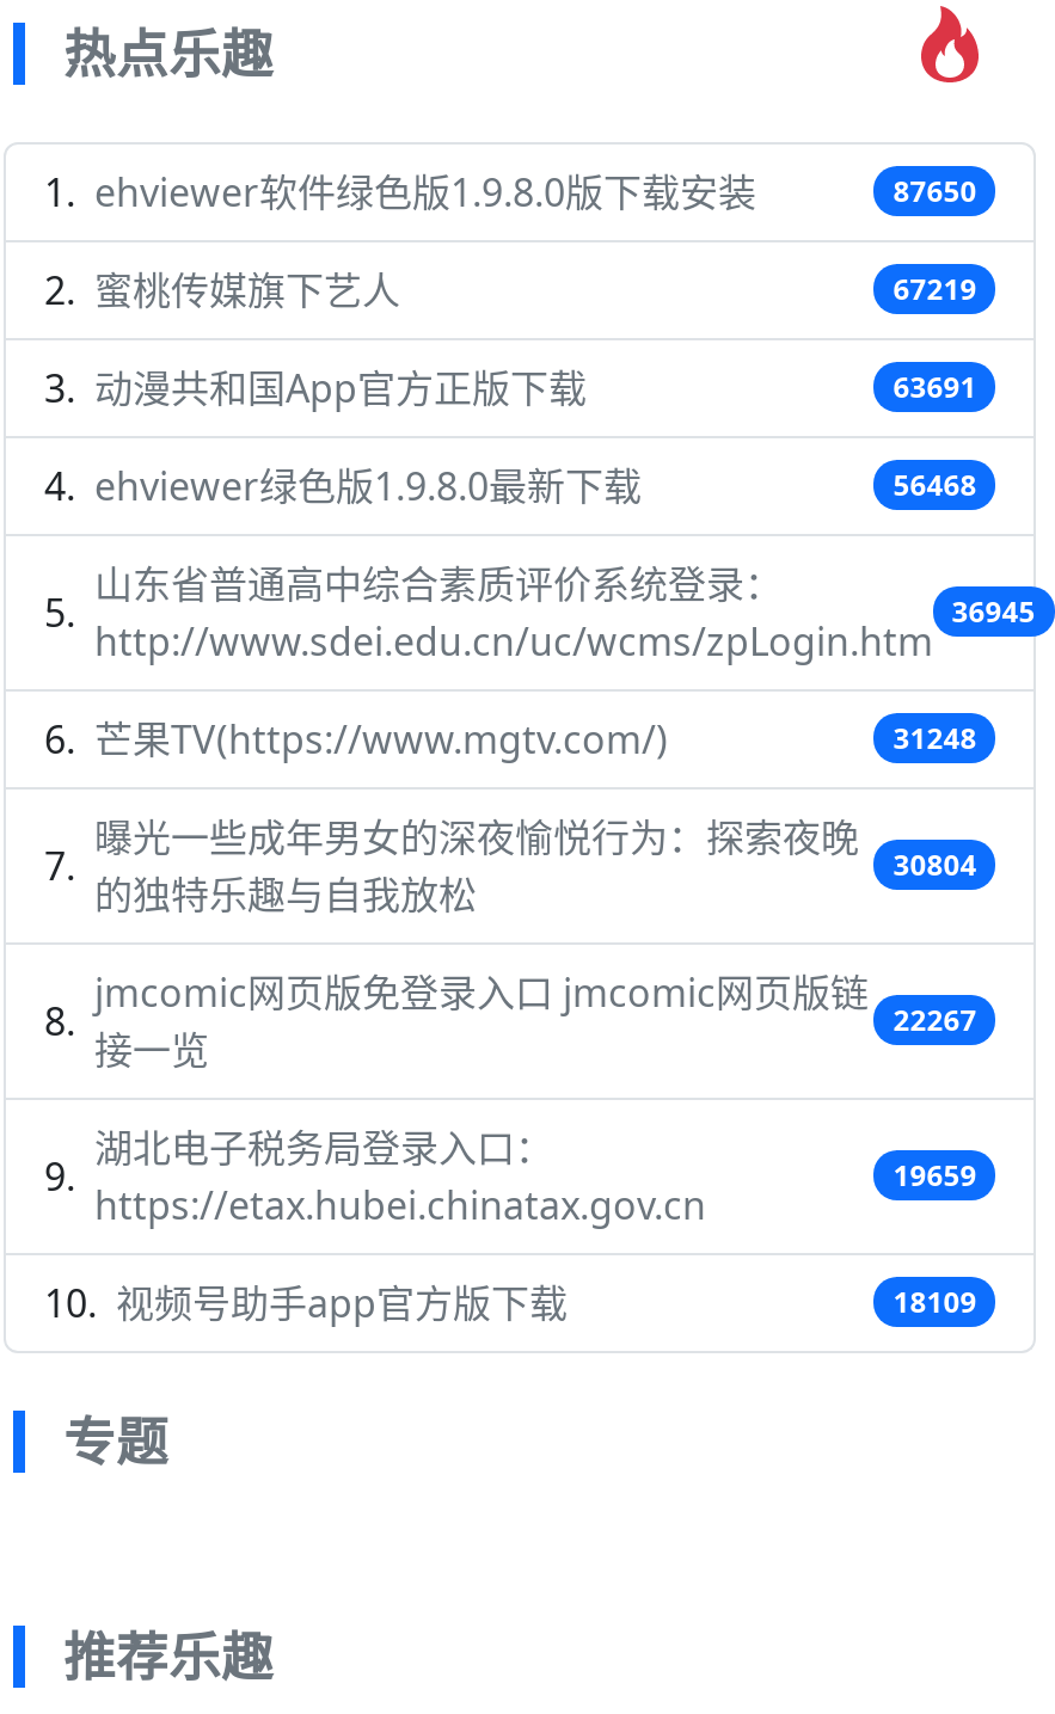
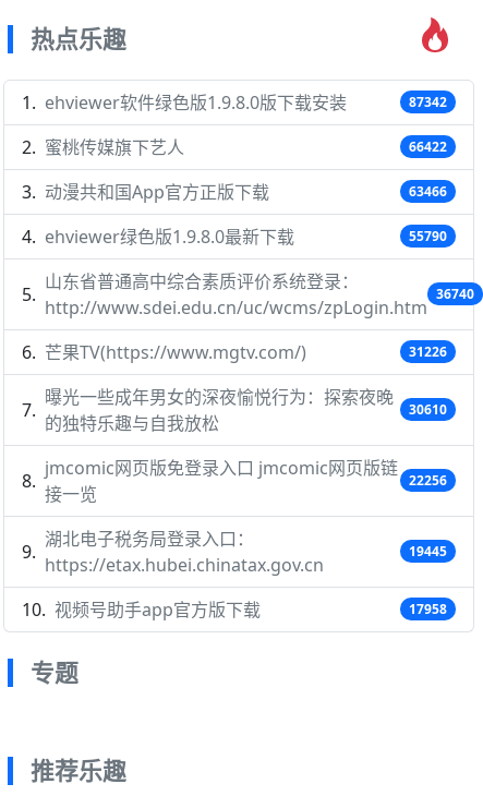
- 87650
+ 87342

- 67219
+ 66422

- 63691
+ 63466

- 56468
+ 55790

- 36945
+ 36740

- 31248
+ 31226

- 30804
+ 30610

- 22267
+ 22256

- 19659
+ 19445

- 18109
+ 17958
